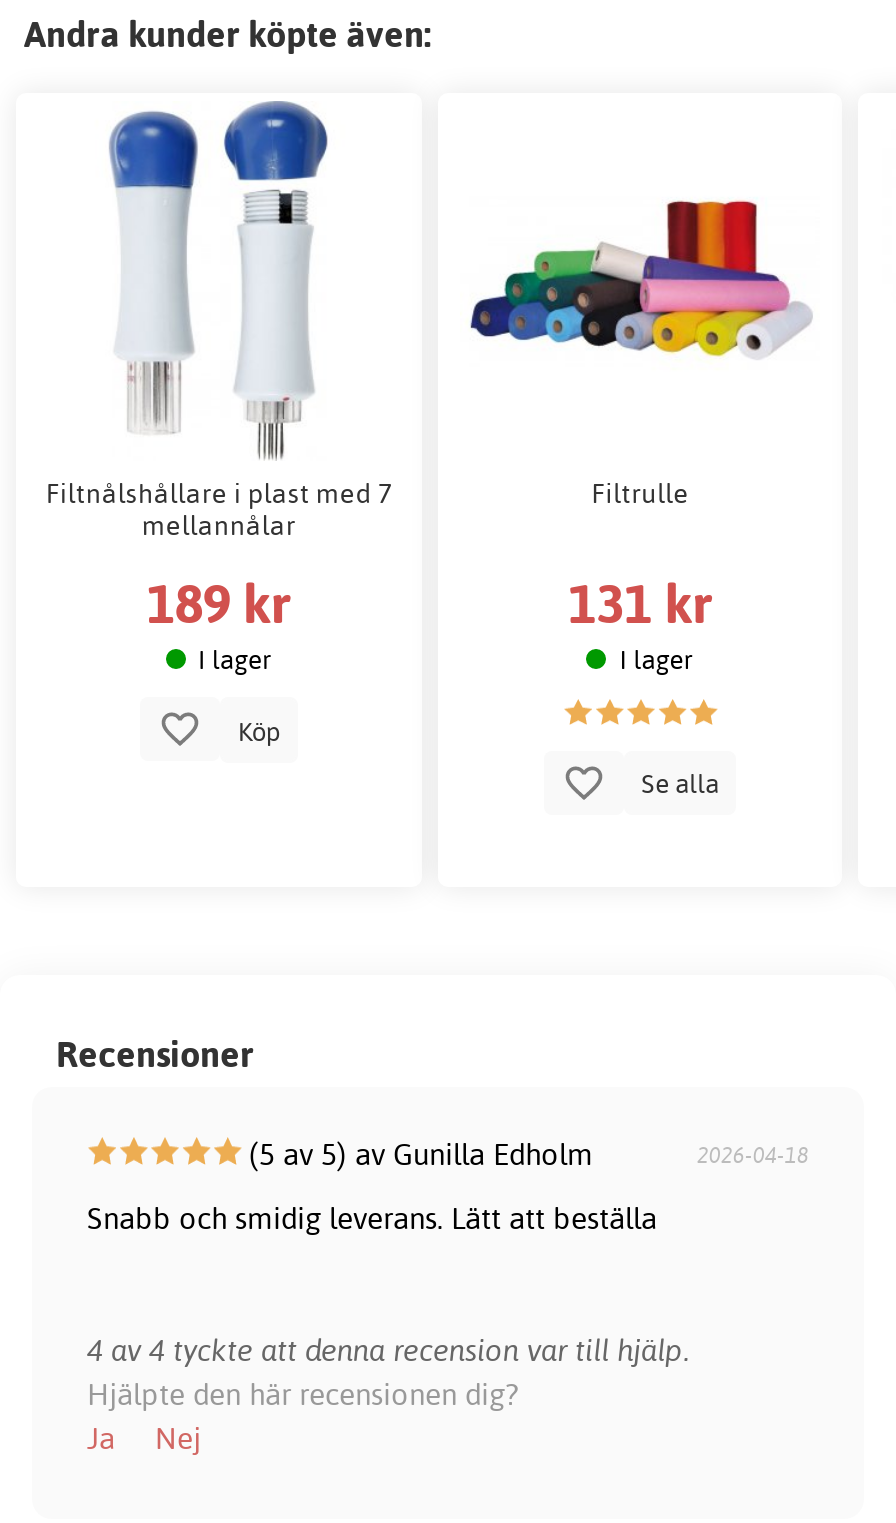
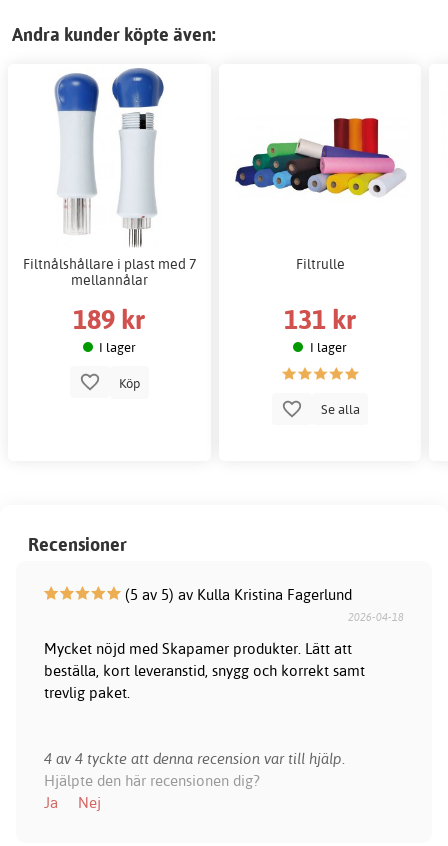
- (5 av 5) av Gunilla Edholm
+ (5 av 5) av Kulla Kristina Fagerlund

- Snabb och smidig leverans. Lätt att beställa
+ Mycket nöjd med Skapamer produkter. Lätt att
+ beställa, kort leveranstid, snygg och korrekt samt
+ trevlig paket.
